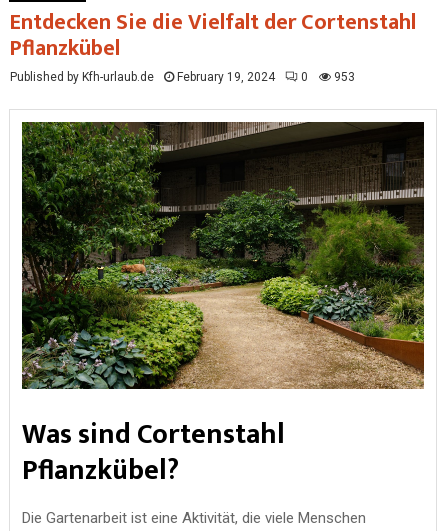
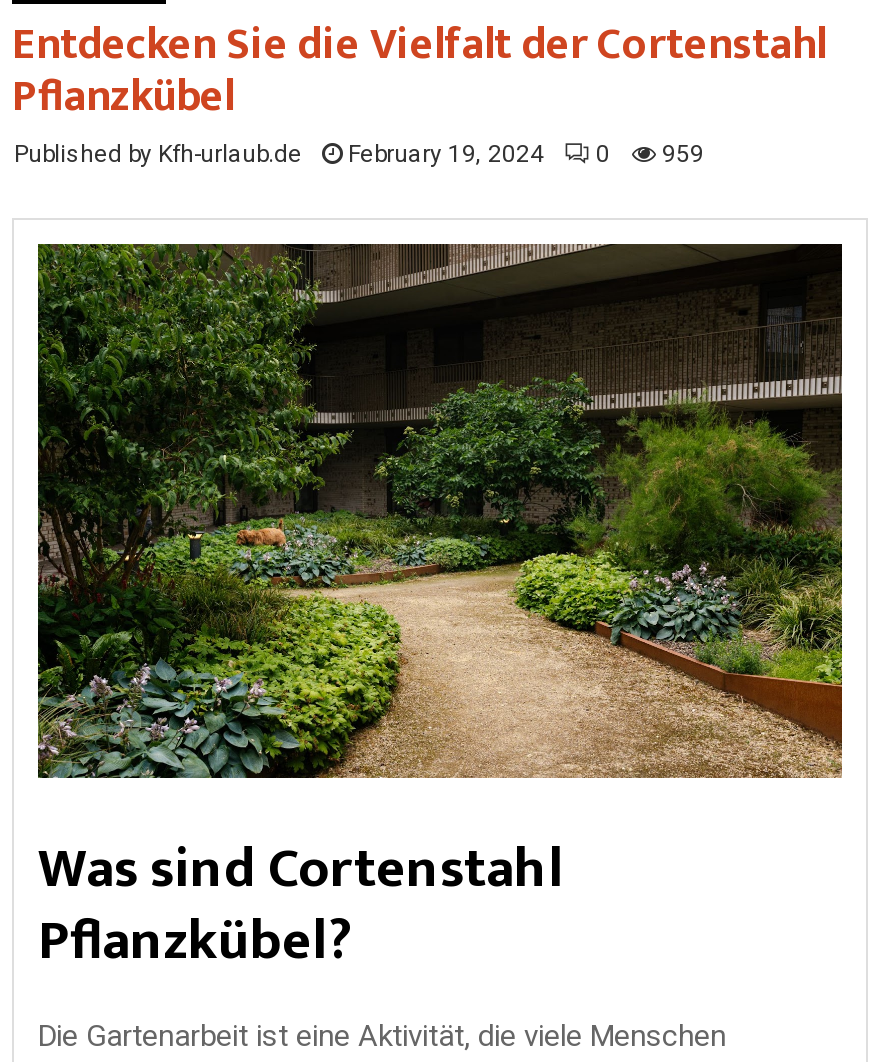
- Published by Kfh-urlaub.de February 19, 2024 0 953
+ Published by Kfh-urlaub.de February 19, 2024 0 959
